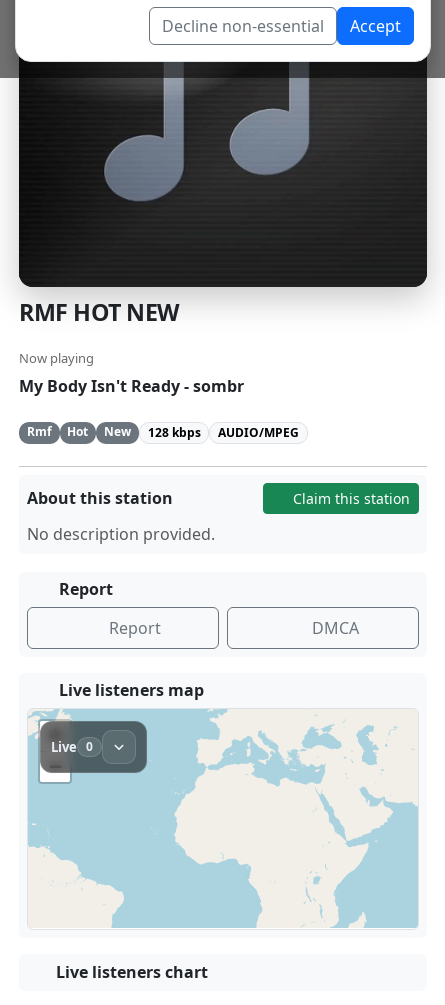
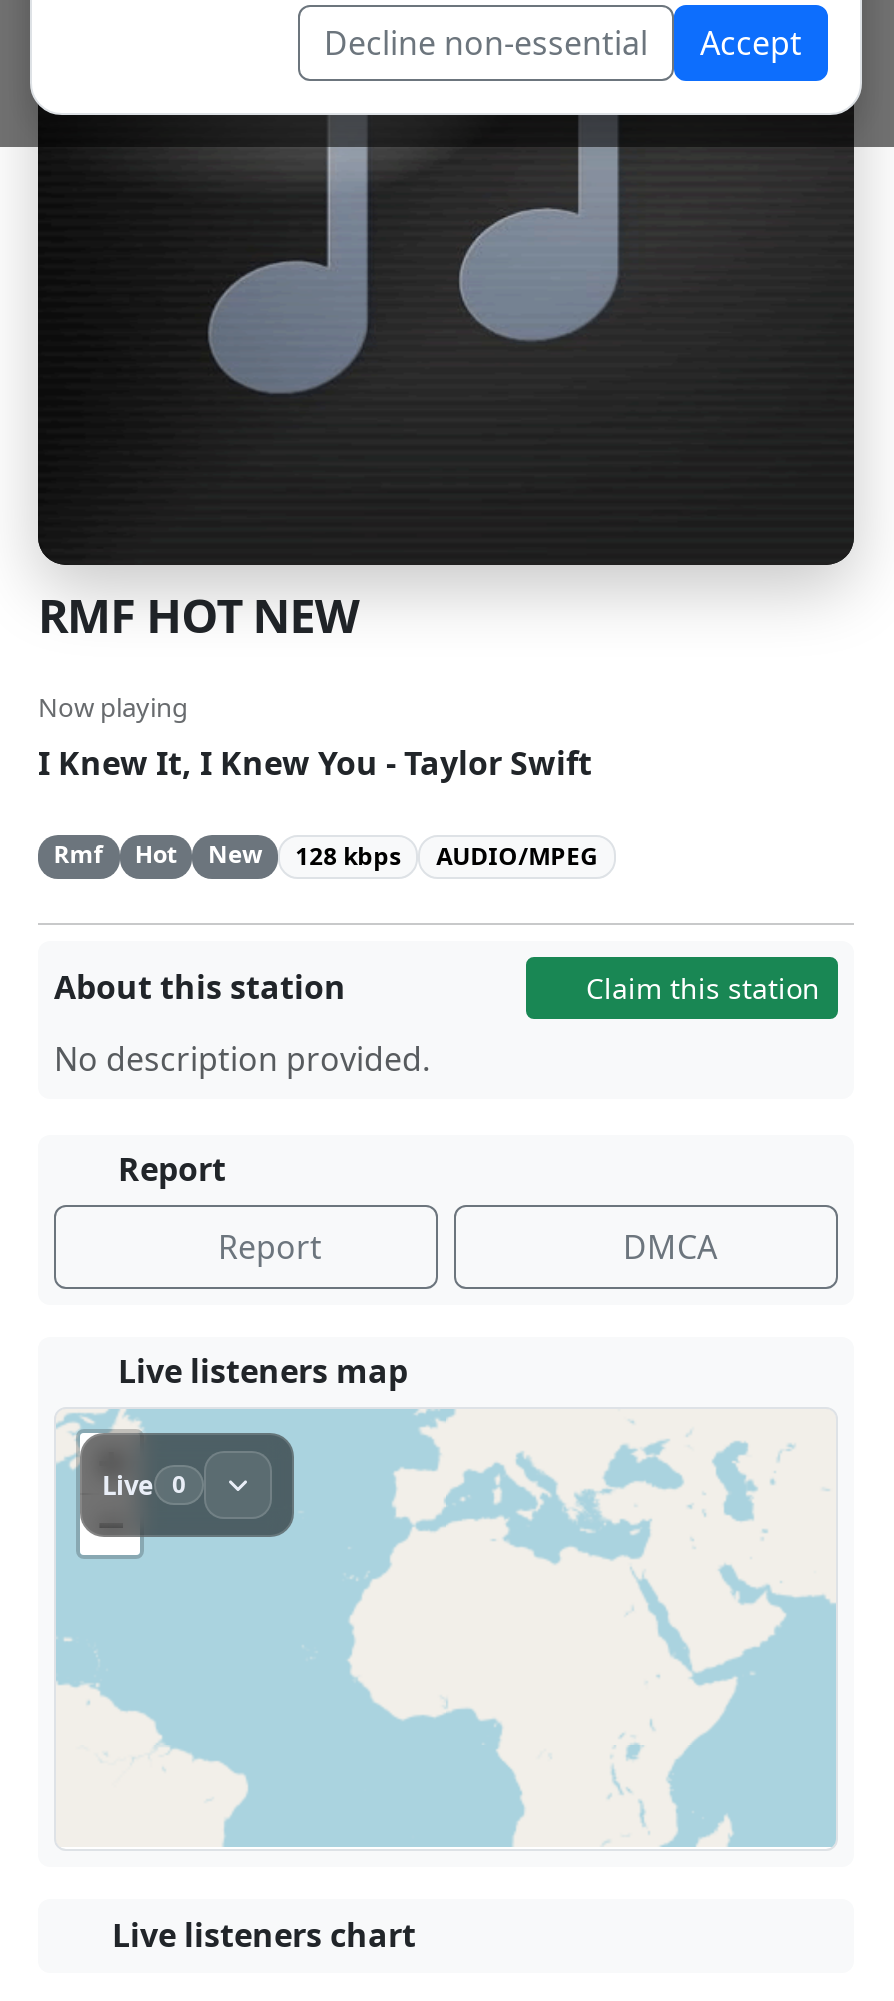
- My Body Isn't Ready - sombr
+ I Knew It, I Knew You - Taylor Swift
